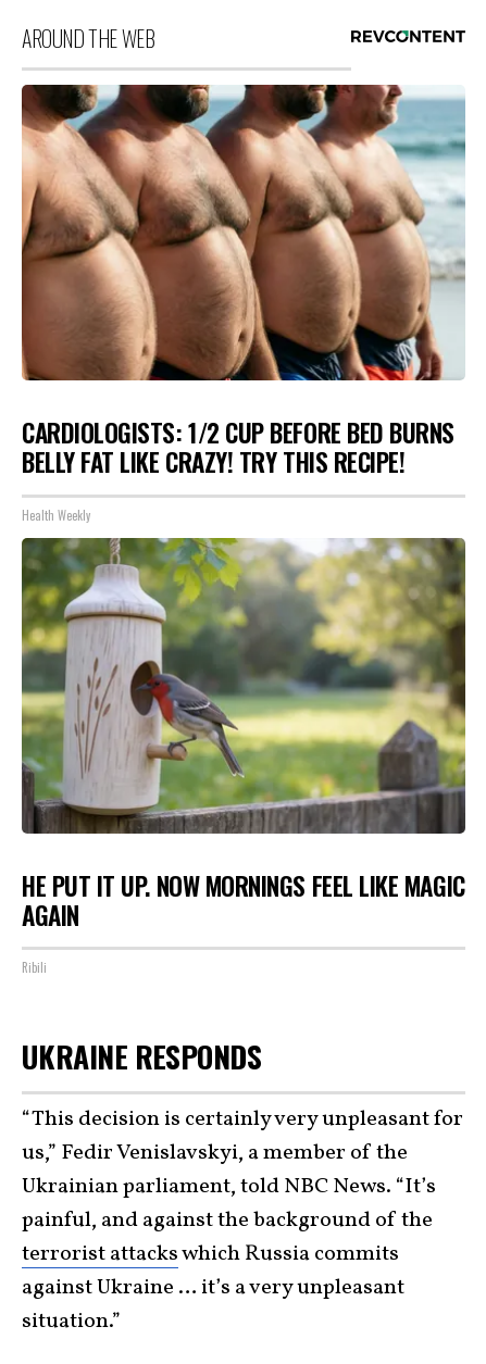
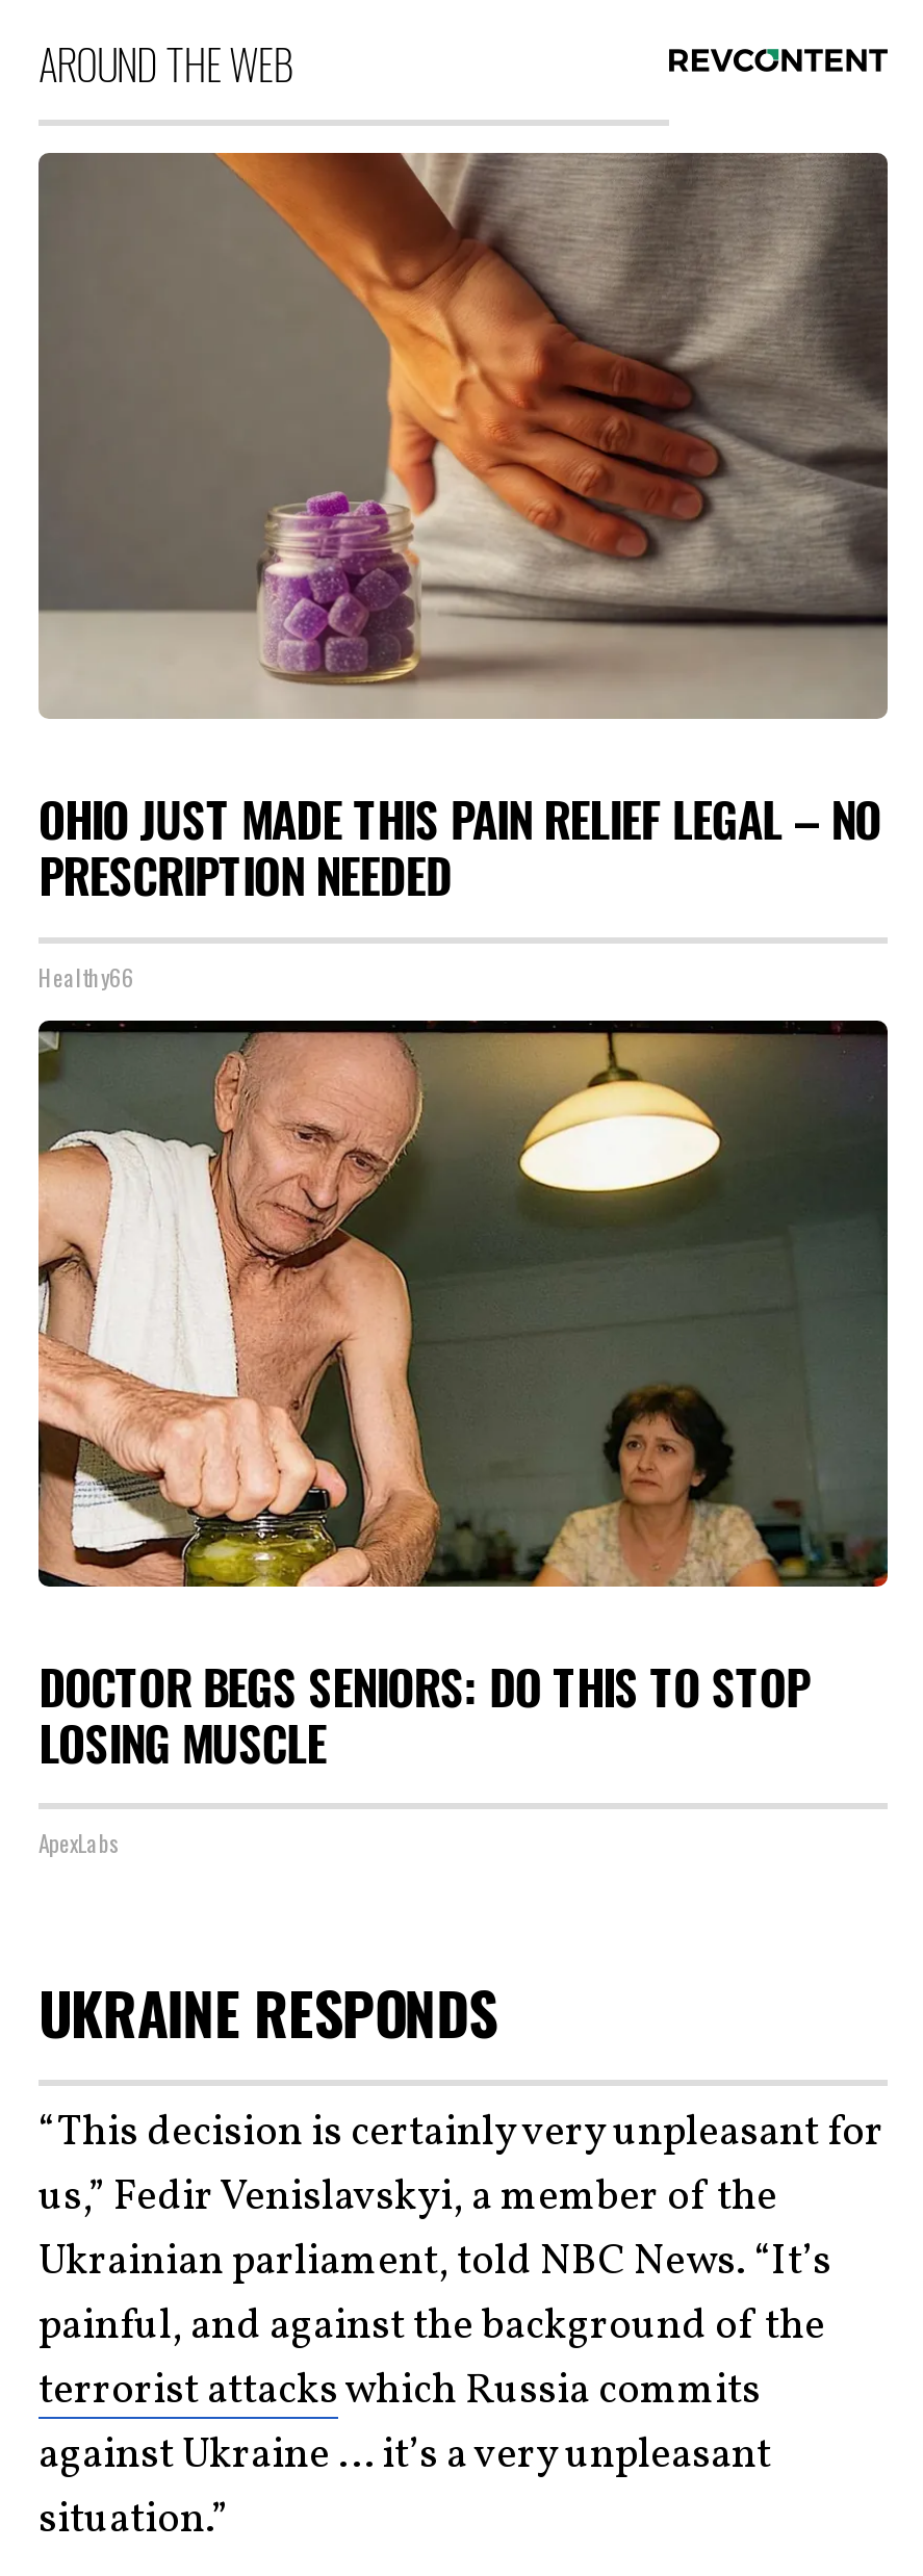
- [image]
- CARDIOLOGISTS: 1/2 CUP BEFORE BED BURNS
- BELLY FAT LIKE CRAZY! TRY THIS RECIPE!
+ [image]
+ OHIO JUST MADE THIS PAIN RELIEF LEGAL – NO
+ PRESCRIPTION NEEDED

- Health Weekly
+ Healthy66

- [image]
- HE PUT IT UP. NOW MORNINGS FEEL LIKE MAGIC
- AGAIN
+ [image]
+ DOCTOR BEGS SENIORS: DO THIS TO STOP
+ LOSING MUSCLE

- Ribili
+ ApexLabs
